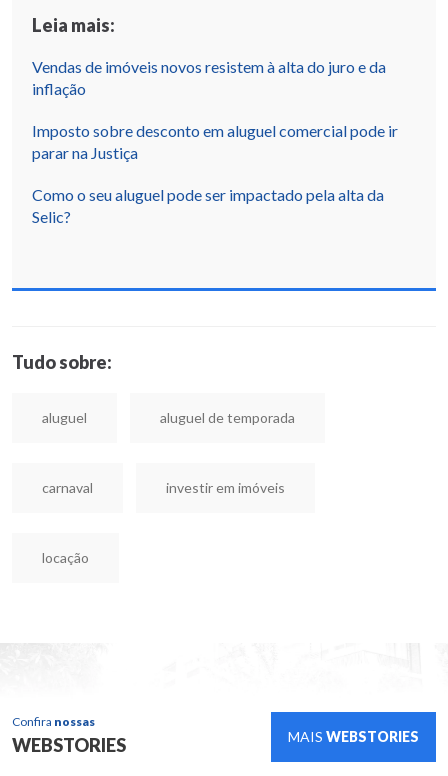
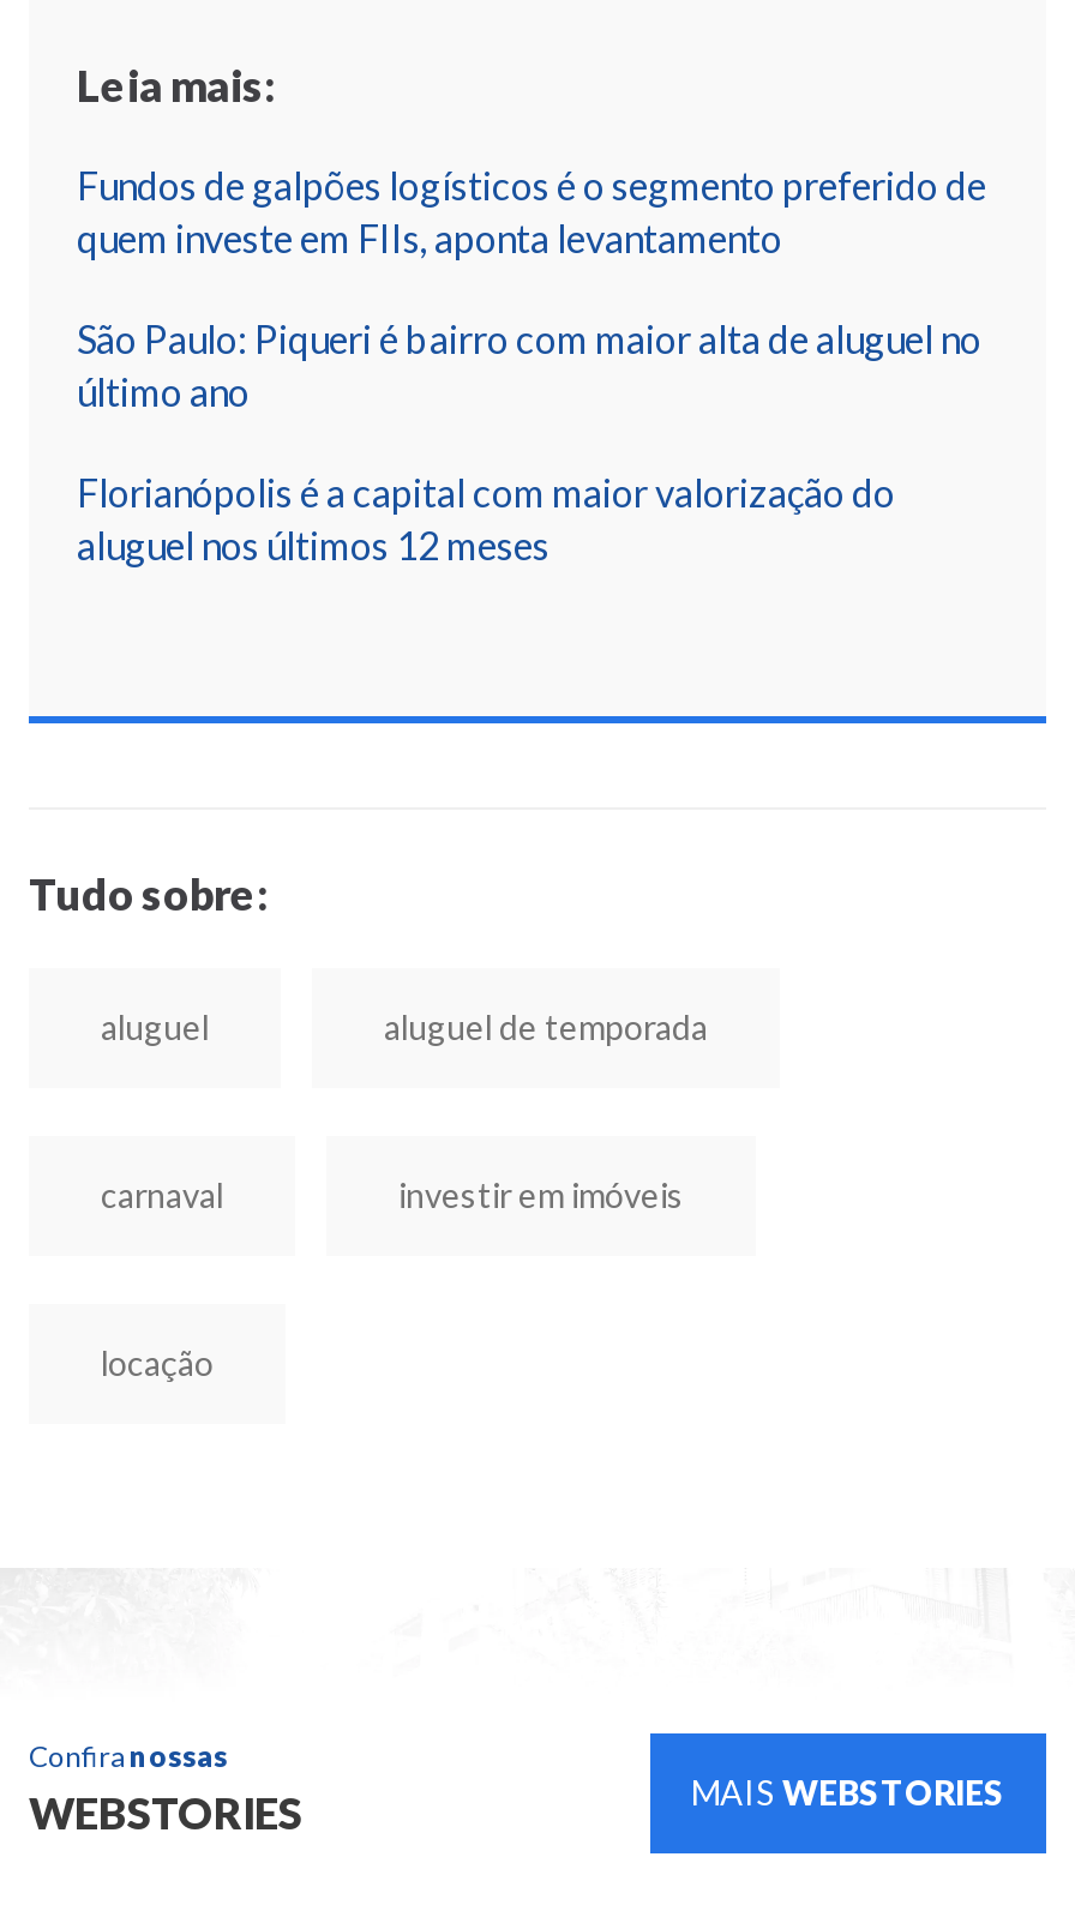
- Vendas de imóveis novos resistem à alta do juro e da
- inflação
+ Fundos de galpões logísticos é o segmento preferido de
+ quem investe em FIIs, aponta levantamento

- Imposto sobre desconto em aluguel comercial pode ir
- parar na Justiça
+ São Paulo: Piqueri é bairro com maior alta de aluguel no
+ último ano

- Como o seu aluguel pode ser impactado pela alta da
- Selic?
+ Florianópolis é a capital com maior valorização do
+ aluguel nos últimos 12 meses
